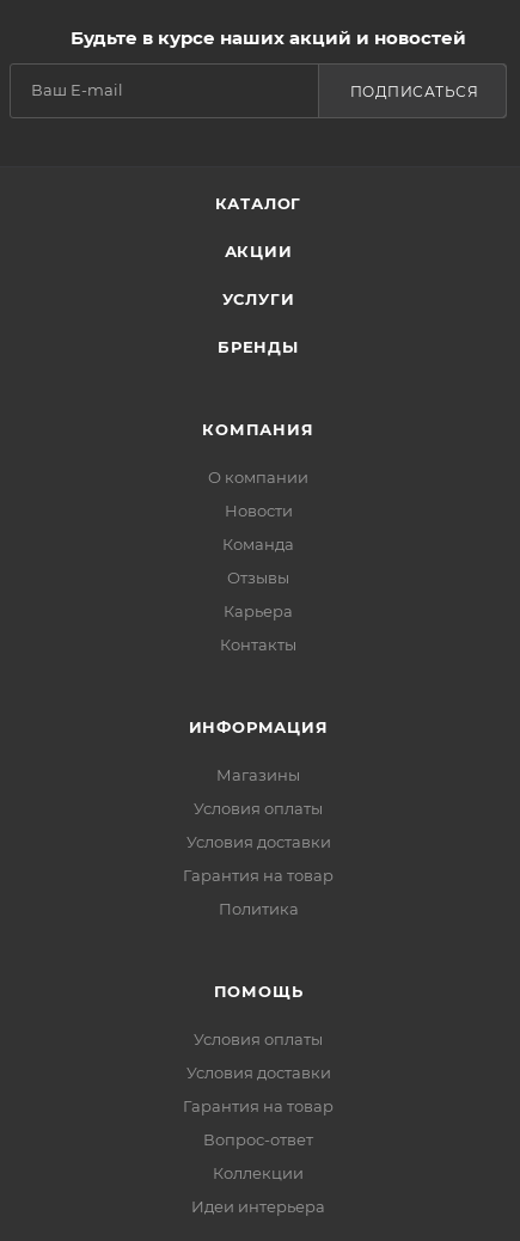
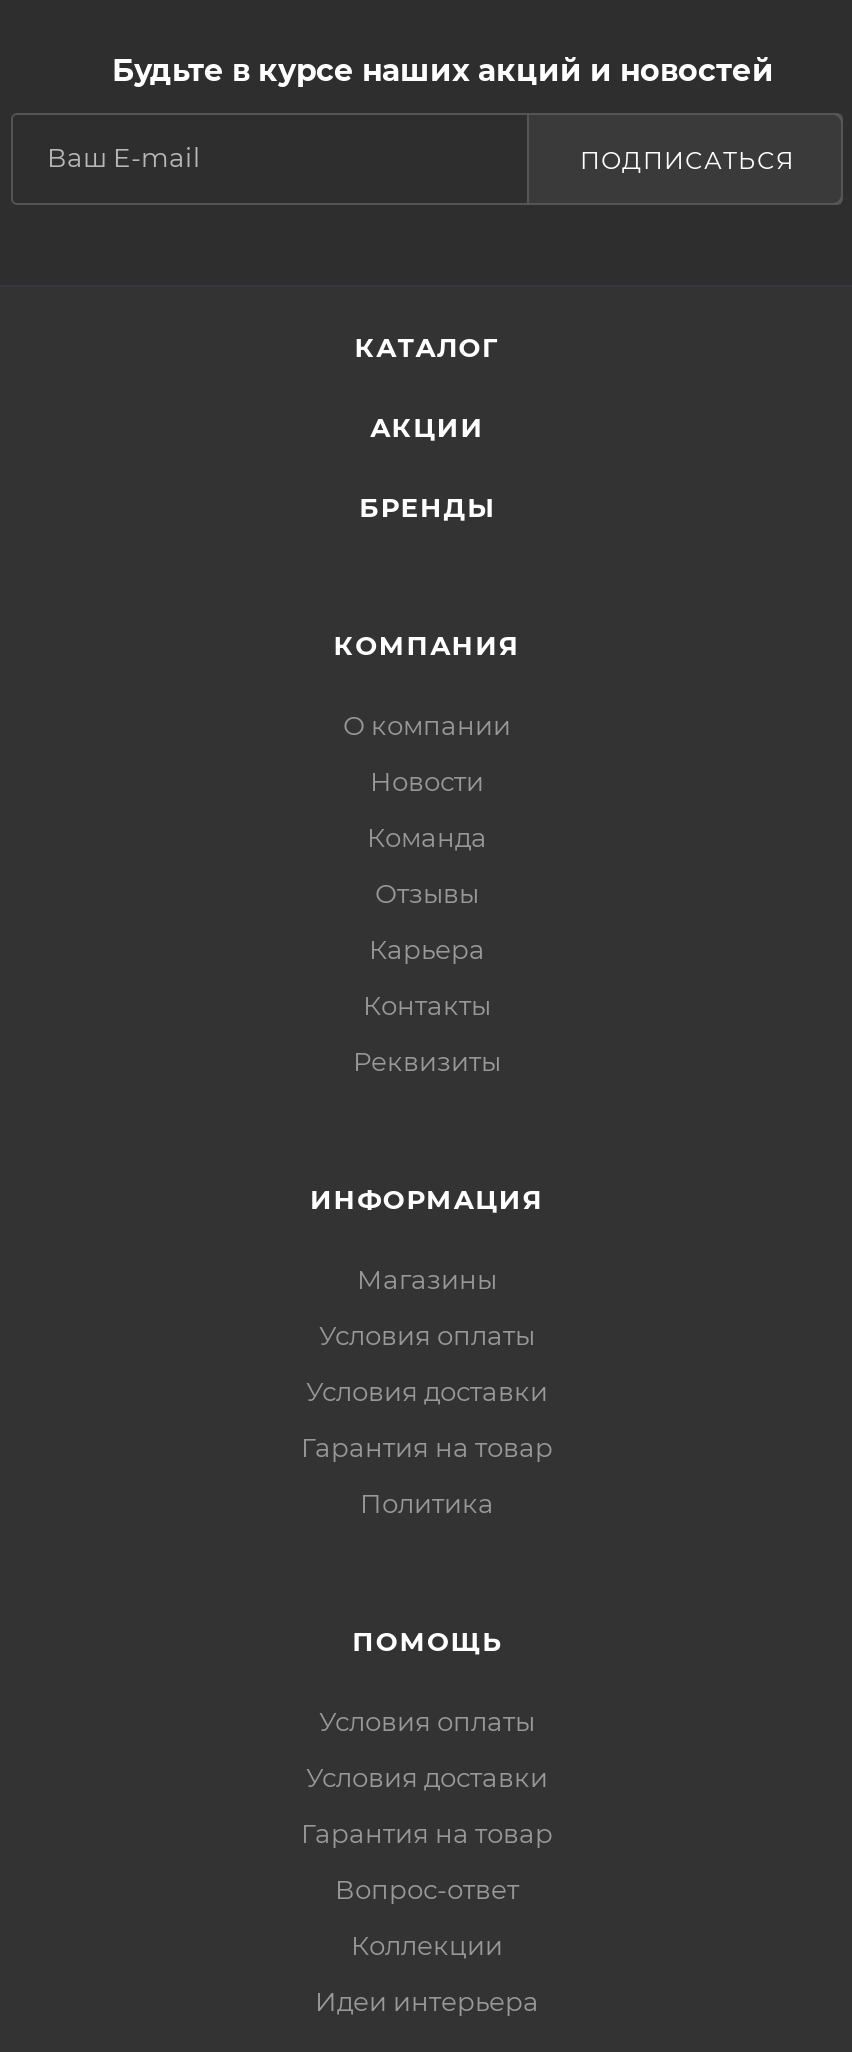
- УСЛУГИ

moved up: БРЕНДЫ | КОМПАНИЯ | О компании | Новости | Команда | Отзывы | Карьера | Контакты

+ Реквизиты
